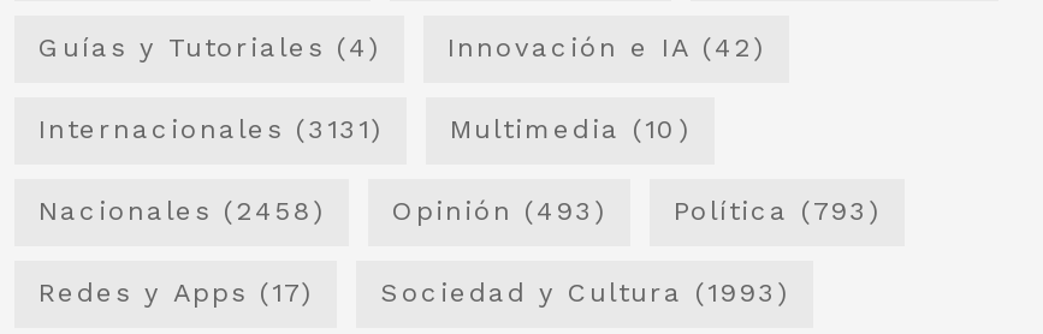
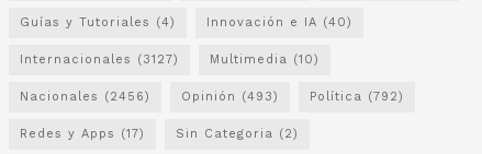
- Innovación e IA (42)
+ Innovación e IA (40)

- Internacionales (3131)
+ Internacionales (3127)

- Nacionales (2458)
+ Nacionales (2456)

- Política (793)
+ Política (792)

- Sociedad y Cultura (1993)
+ Sin Categoria (2)
